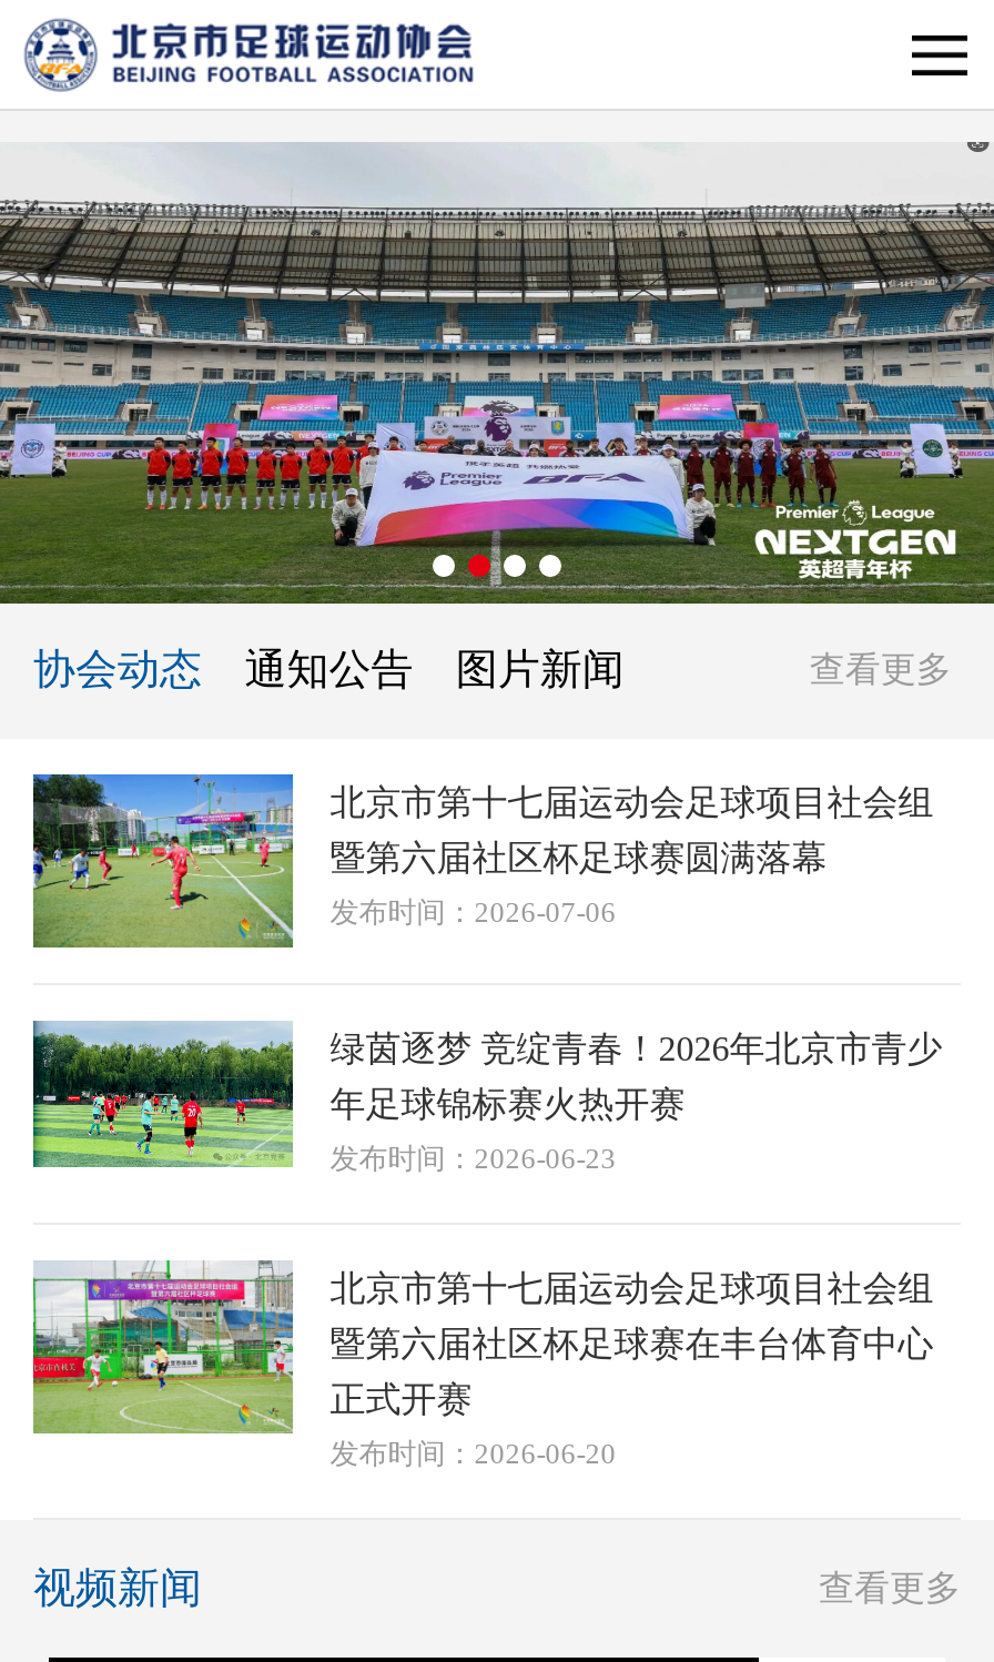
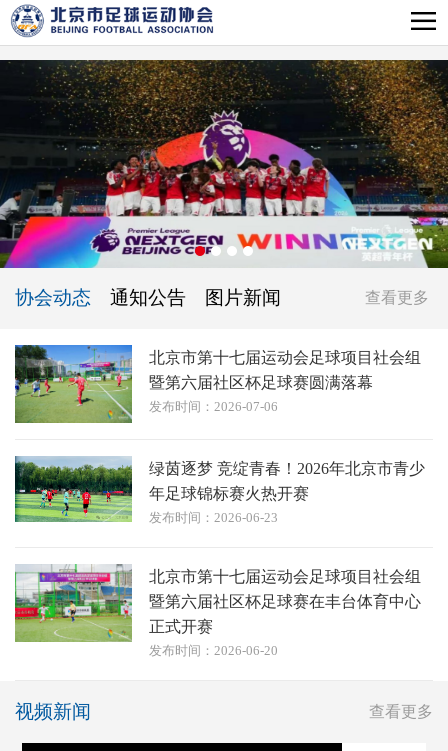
- [image]
+ [image]
